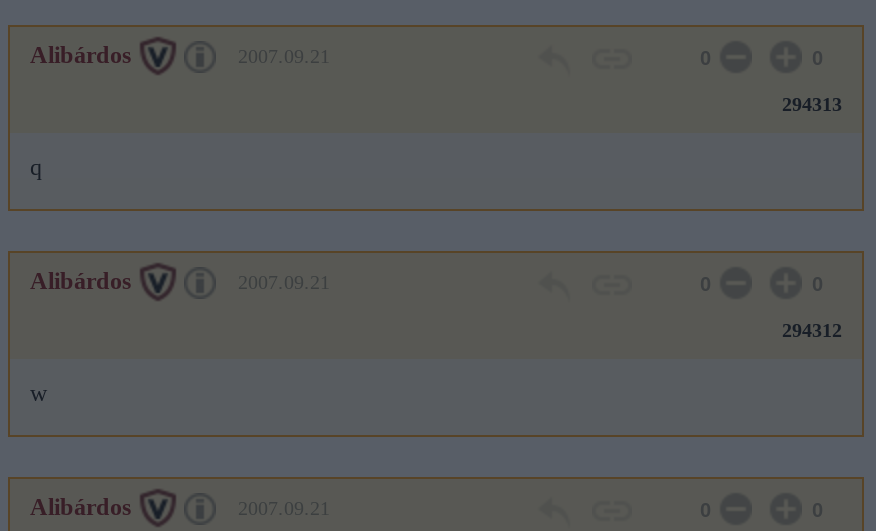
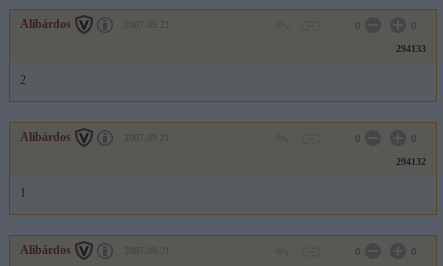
- 294313
+ 294133

- q
+ 2

- 294312
+ 294132

- w
+ 1
